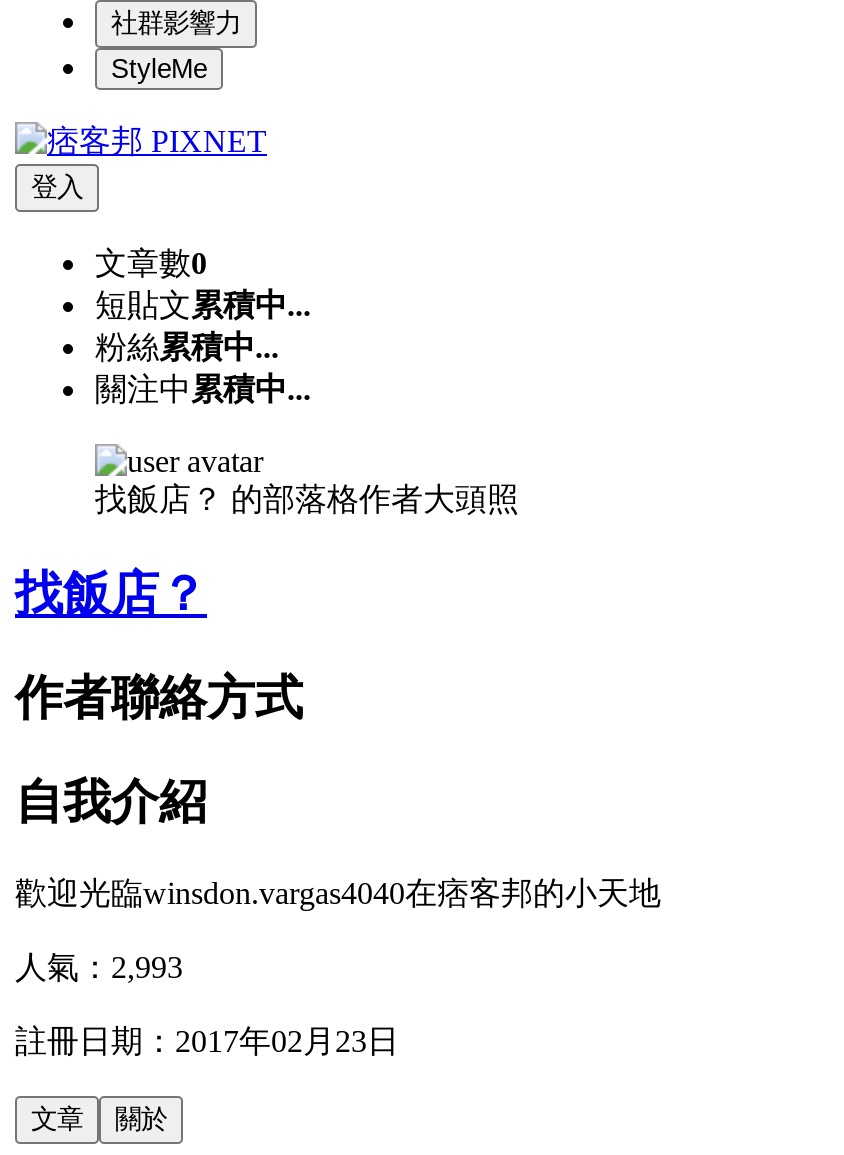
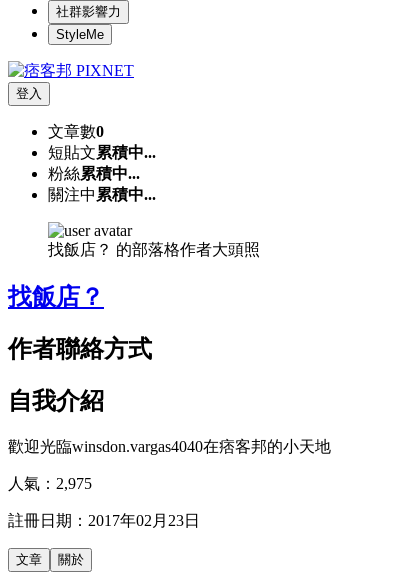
- 人氣：2,993
+ 人氣：2,975
